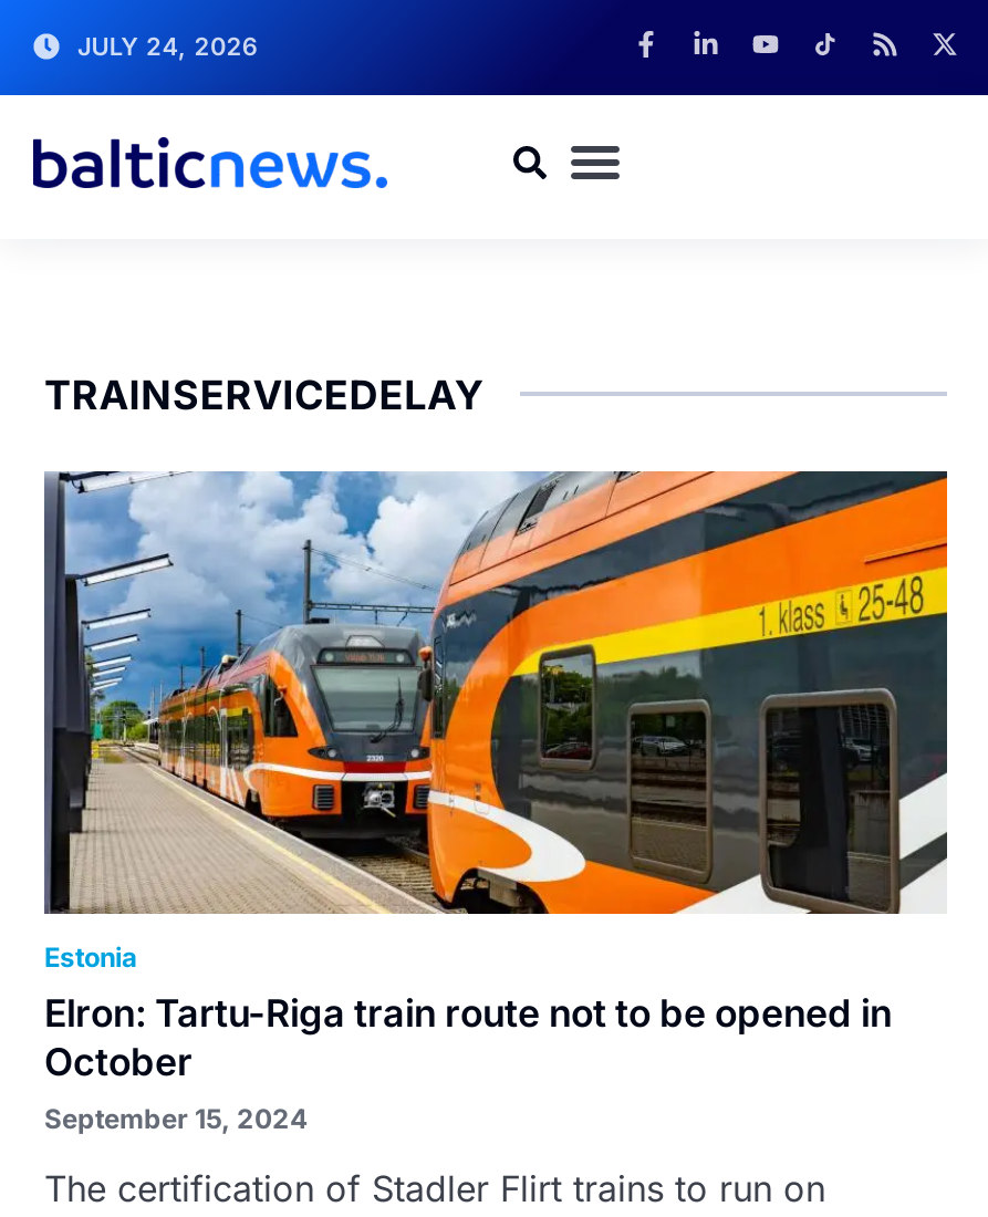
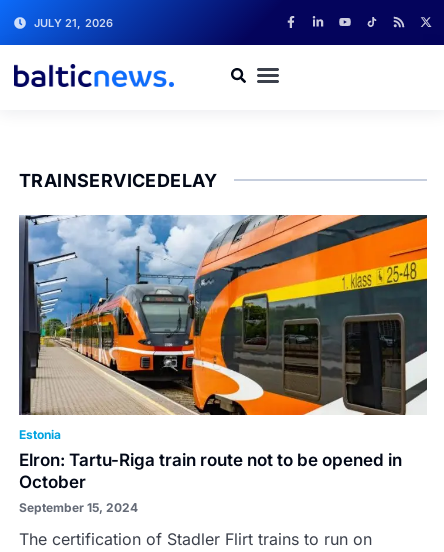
- JULY 24, 2026
+ JULY 21, 2026
